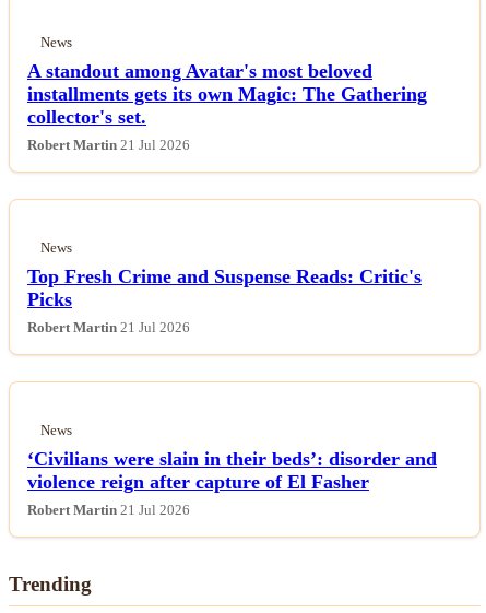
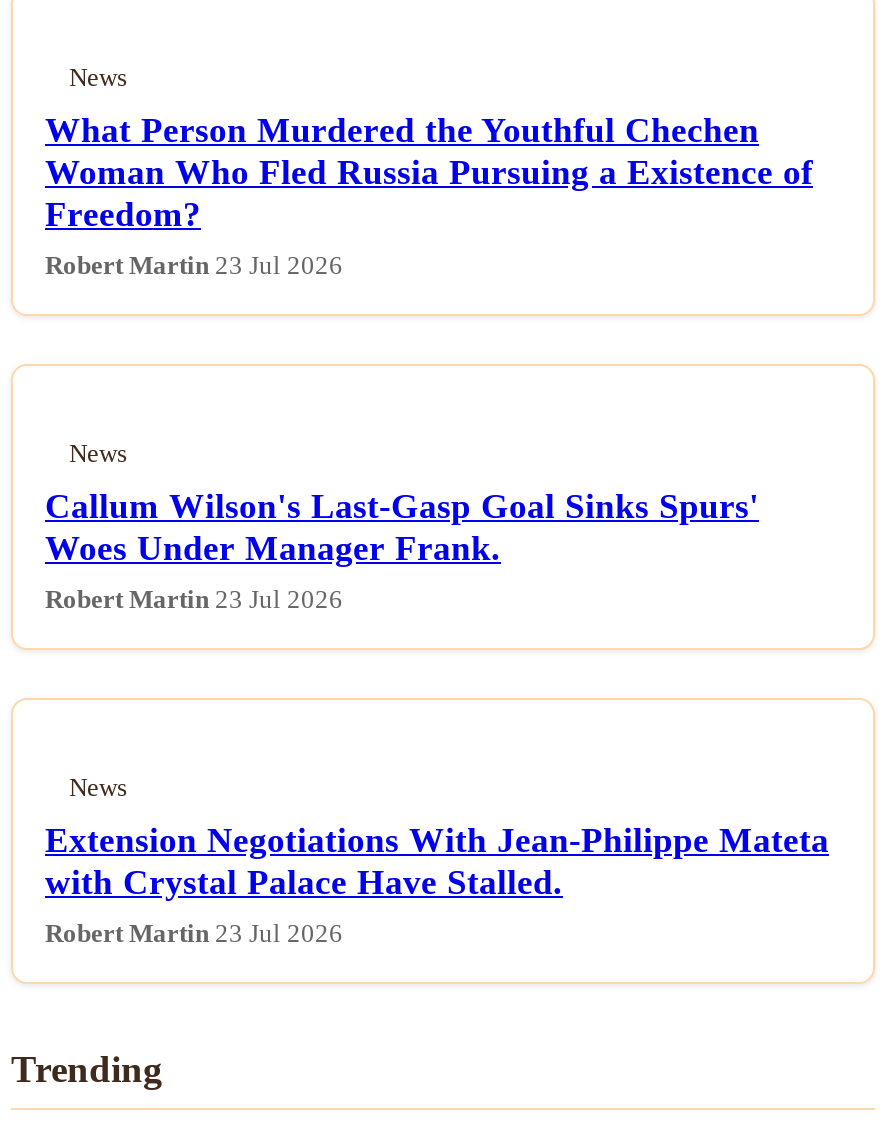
- A standout among Avatar's most beloved
- installments gets its own Magic: The Gathering
- collector's set.
- Robert Martin 21 Jul 2026
+ What Person Murdered the Youthful Chechen
+ Woman Who Fled Russia Pursuing a Existence of
+ Freedom?
+ Robert Martin 23 Jul 2026

- Top Fresh Crime and Suspense Reads: Critic's
- Picks
- Robert Martin 21 Jul 2026
+ Callum Wilson's Last-Gasp Goal Sinks Spurs'
+ Woes Under Manager Frank.
+ Robert Martin 23 Jul 2026

- ‘Civilians were slain in their beds’: disorder and
- violence reign after capture of El Fasher
- Robert Martin 21 Jul 2026
+ Extension Negotiations With Jean-Philippe Mateta
+ with Crystal Palace Have Stalled.
+ Robert Martin 23 Jul 2026
